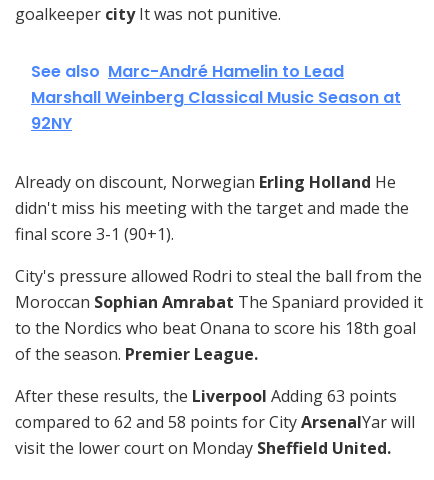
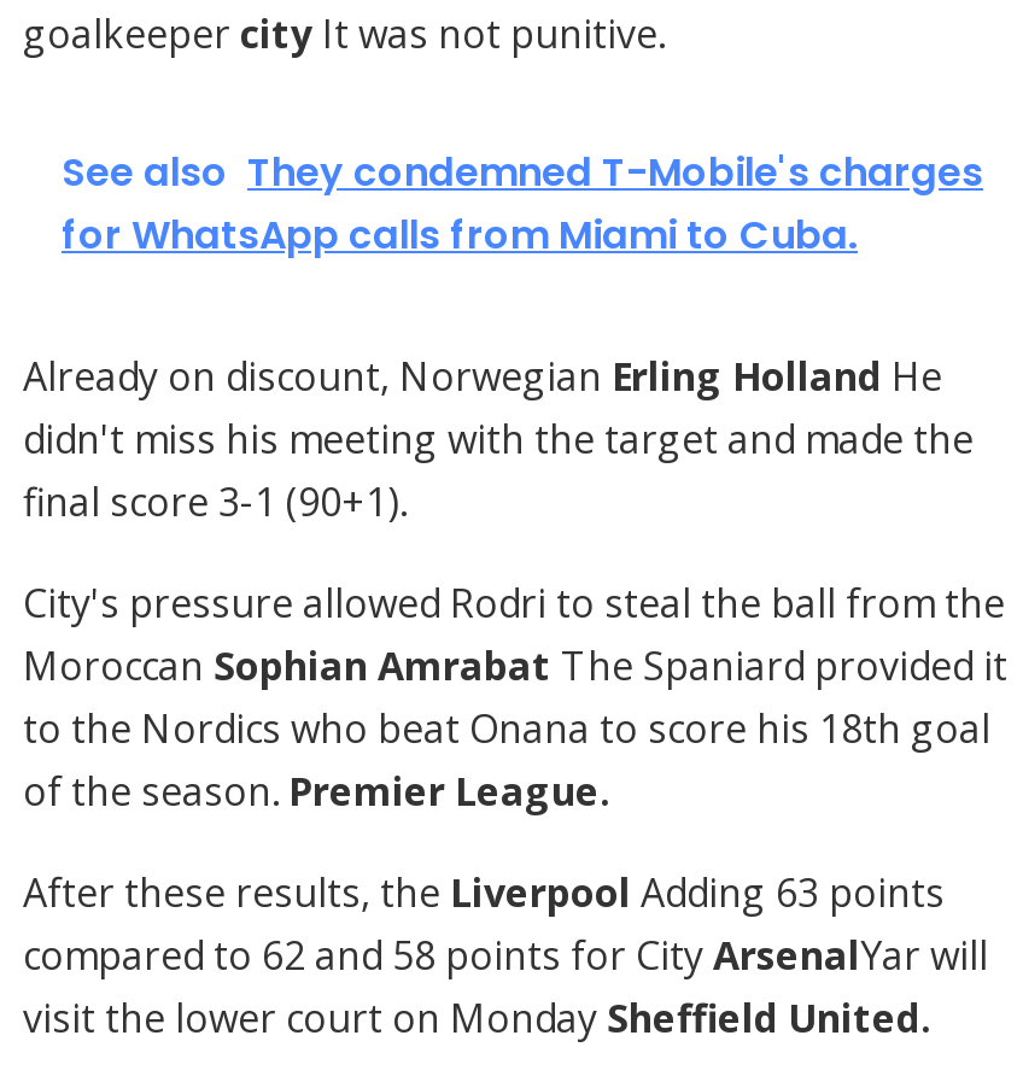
- See also Marc-André Hamelin to Lead
- Marshall Weinberg Classical Music Season at
- 92NY
+ See also They condemned T-Mobile's charges
+ for WhatsApp calls from Miami to Cuba.
